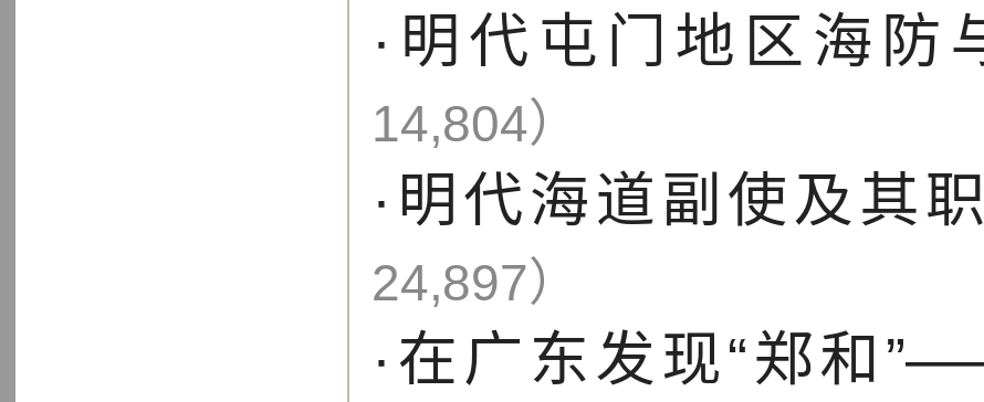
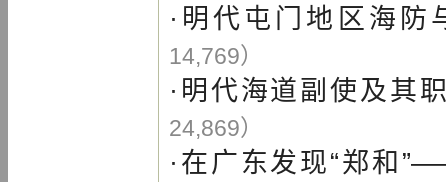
- 14,804）
+ 14,769）

- 24,897）
+ 24,869）
